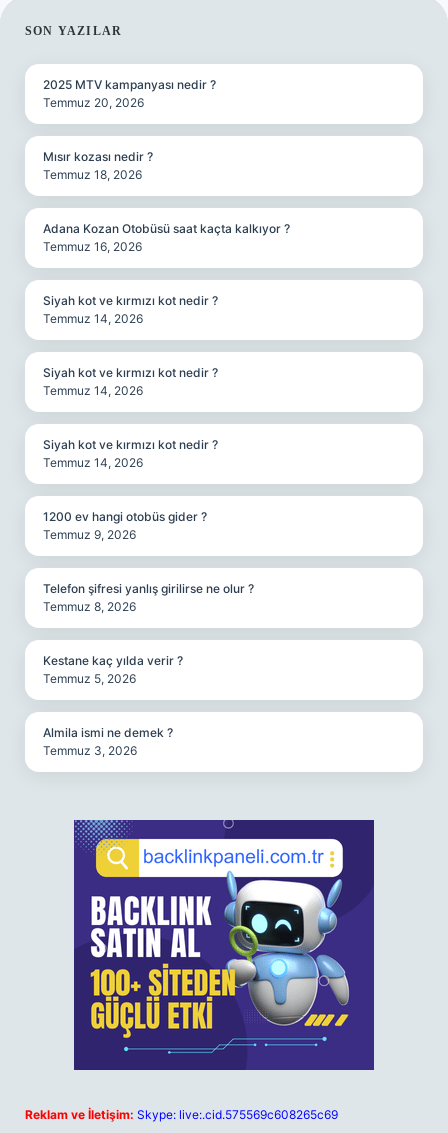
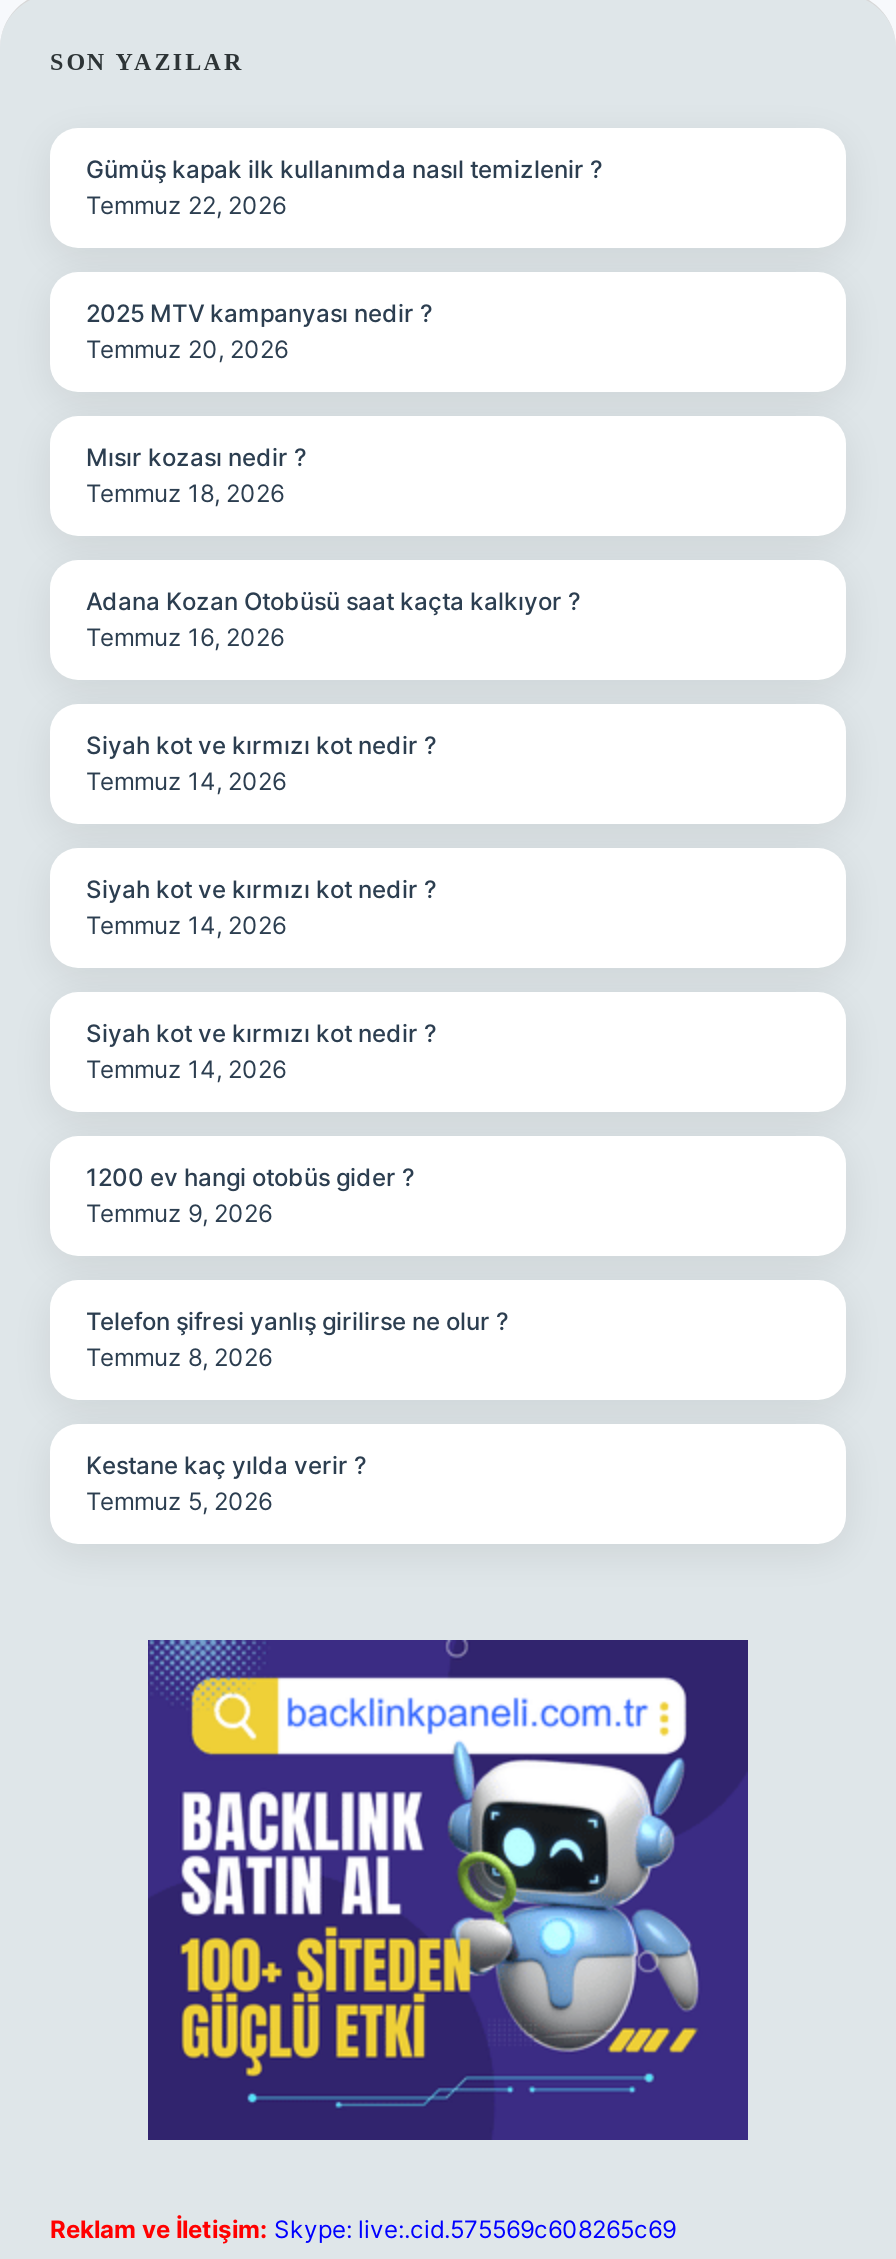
+ Gümüş kapak ilk kullanımda nasıl temizlenir ?
+ Temmuz 22, 2026

moved down: 2025 MTV kampanyası nedir ? | Temmuz 20, 2026 | Mısır kozası nedir ? | ... | Kestane kaç yılda verir ? | Temmuz 5, 2026

- Almila ismi ne demek ?
- Temmuz 3, 2026
